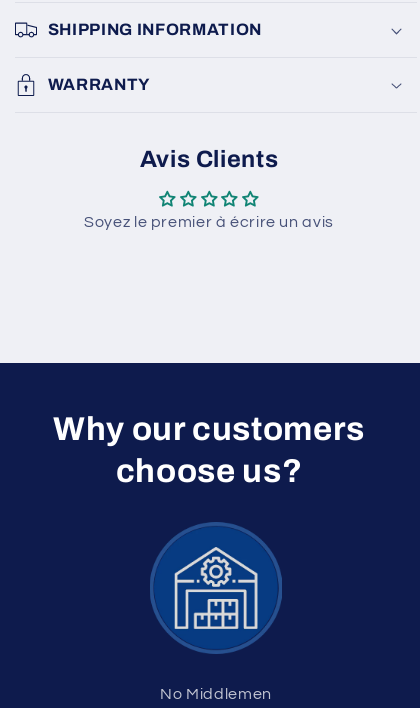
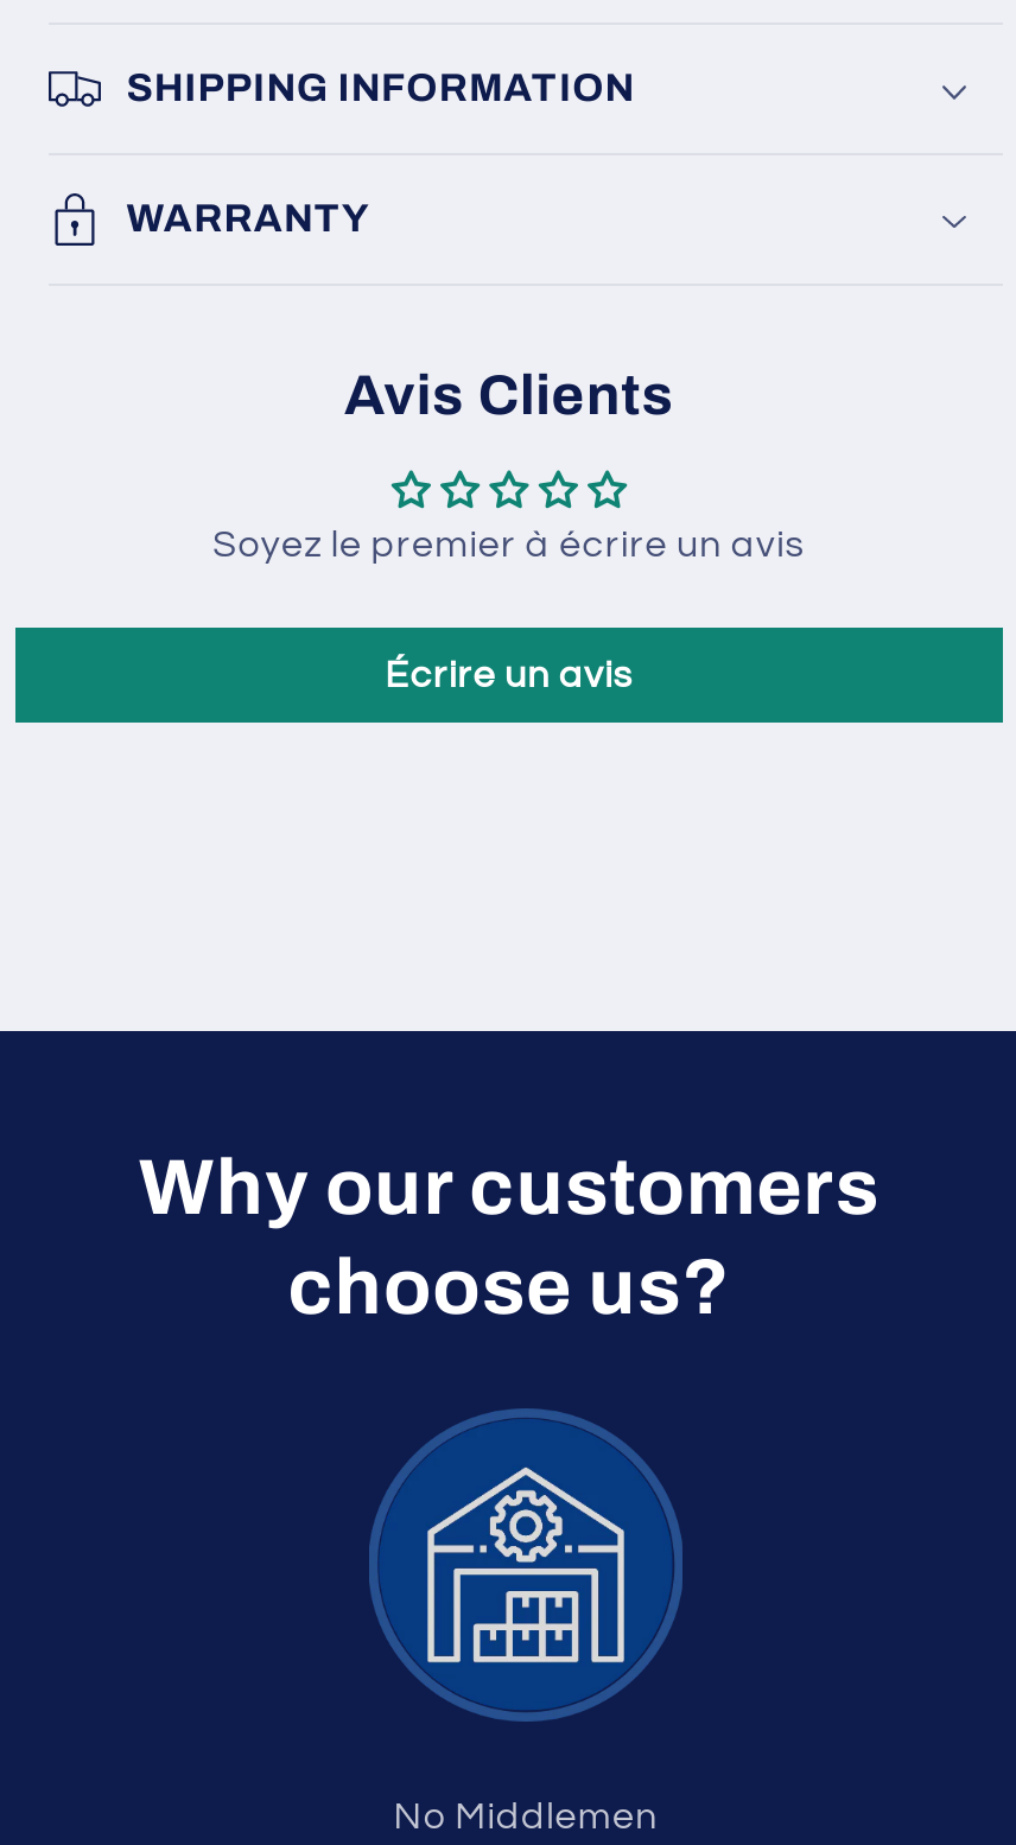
+ Écrire un avis
